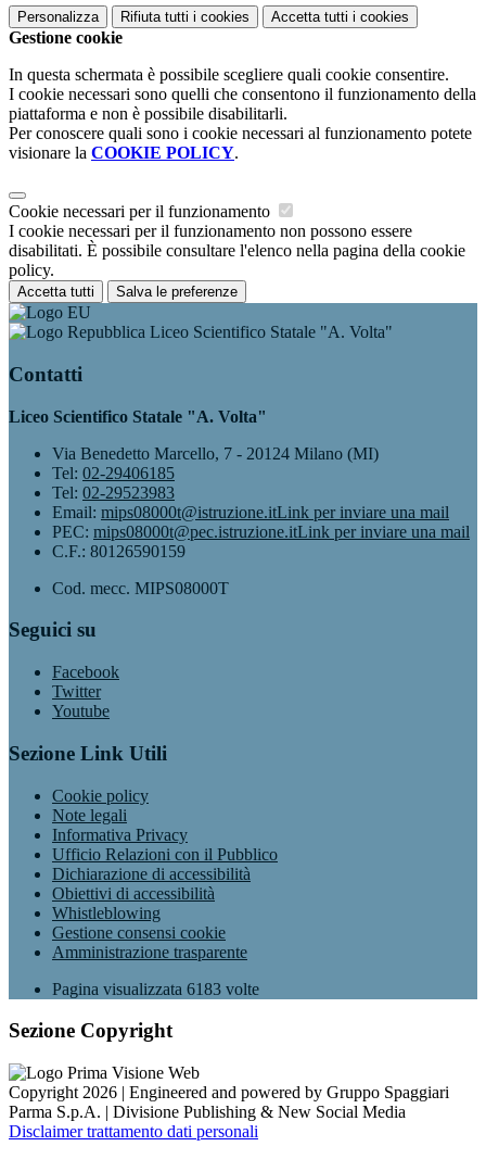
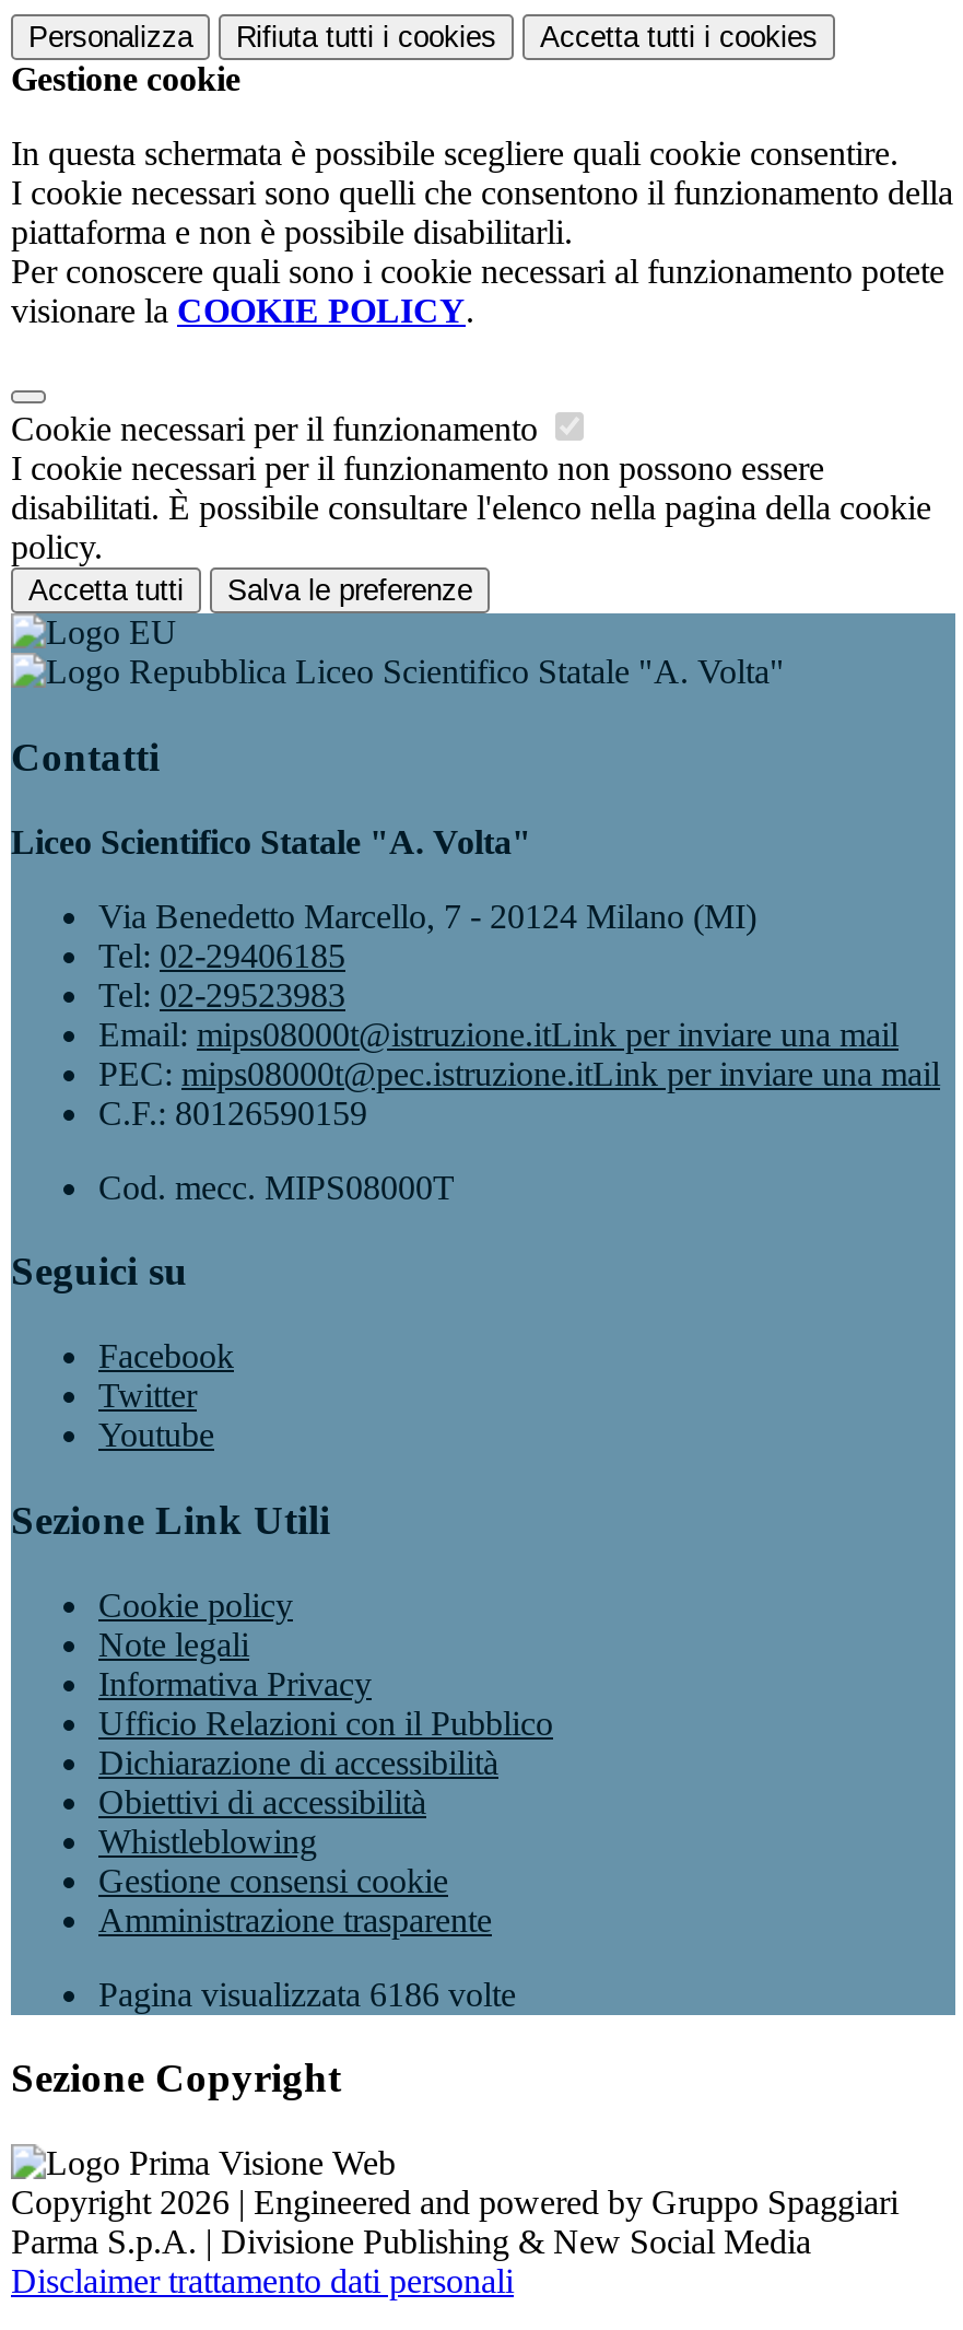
- Pagina visualizzata 6183 volte
+ Pagina visualizzata 6186 volte
